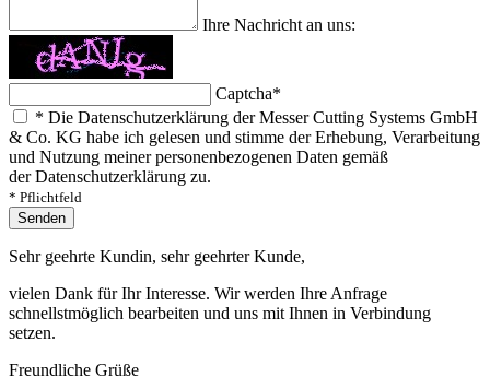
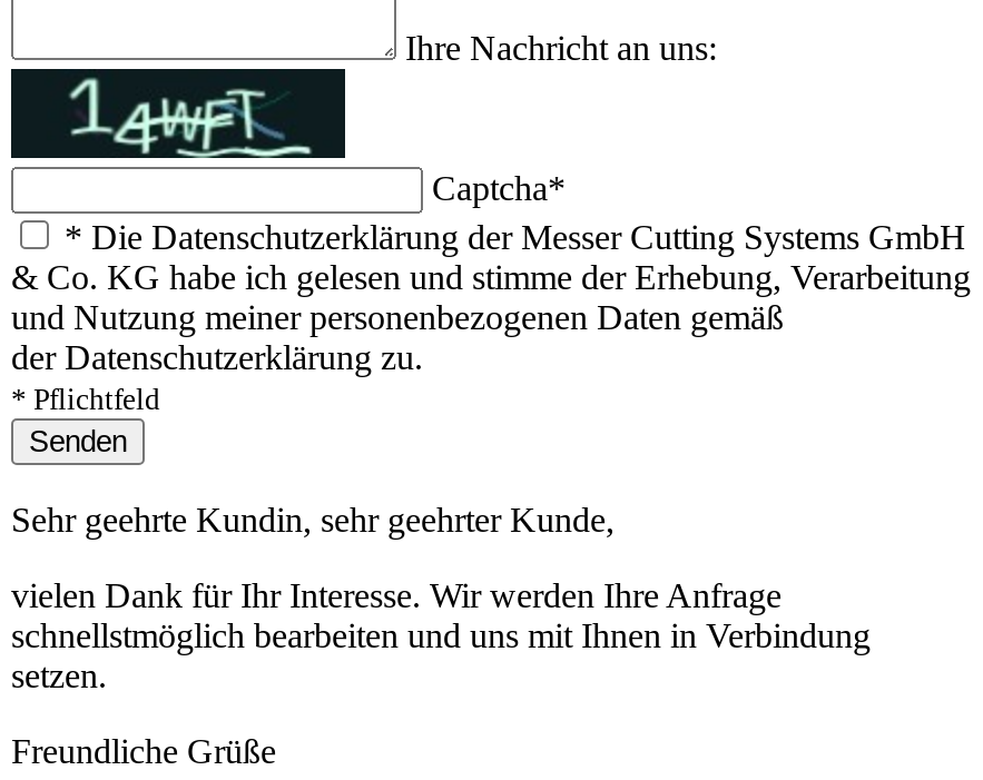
- [image]
+ [image]
